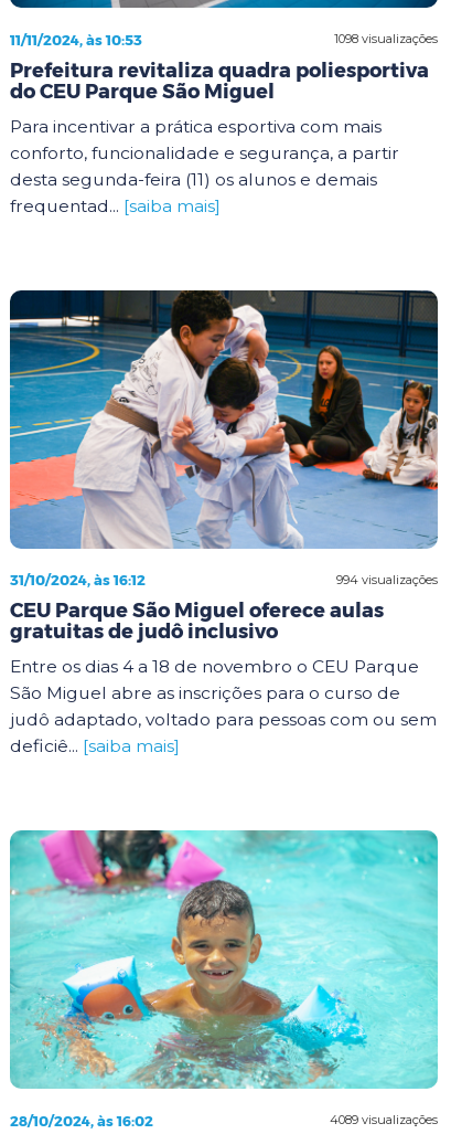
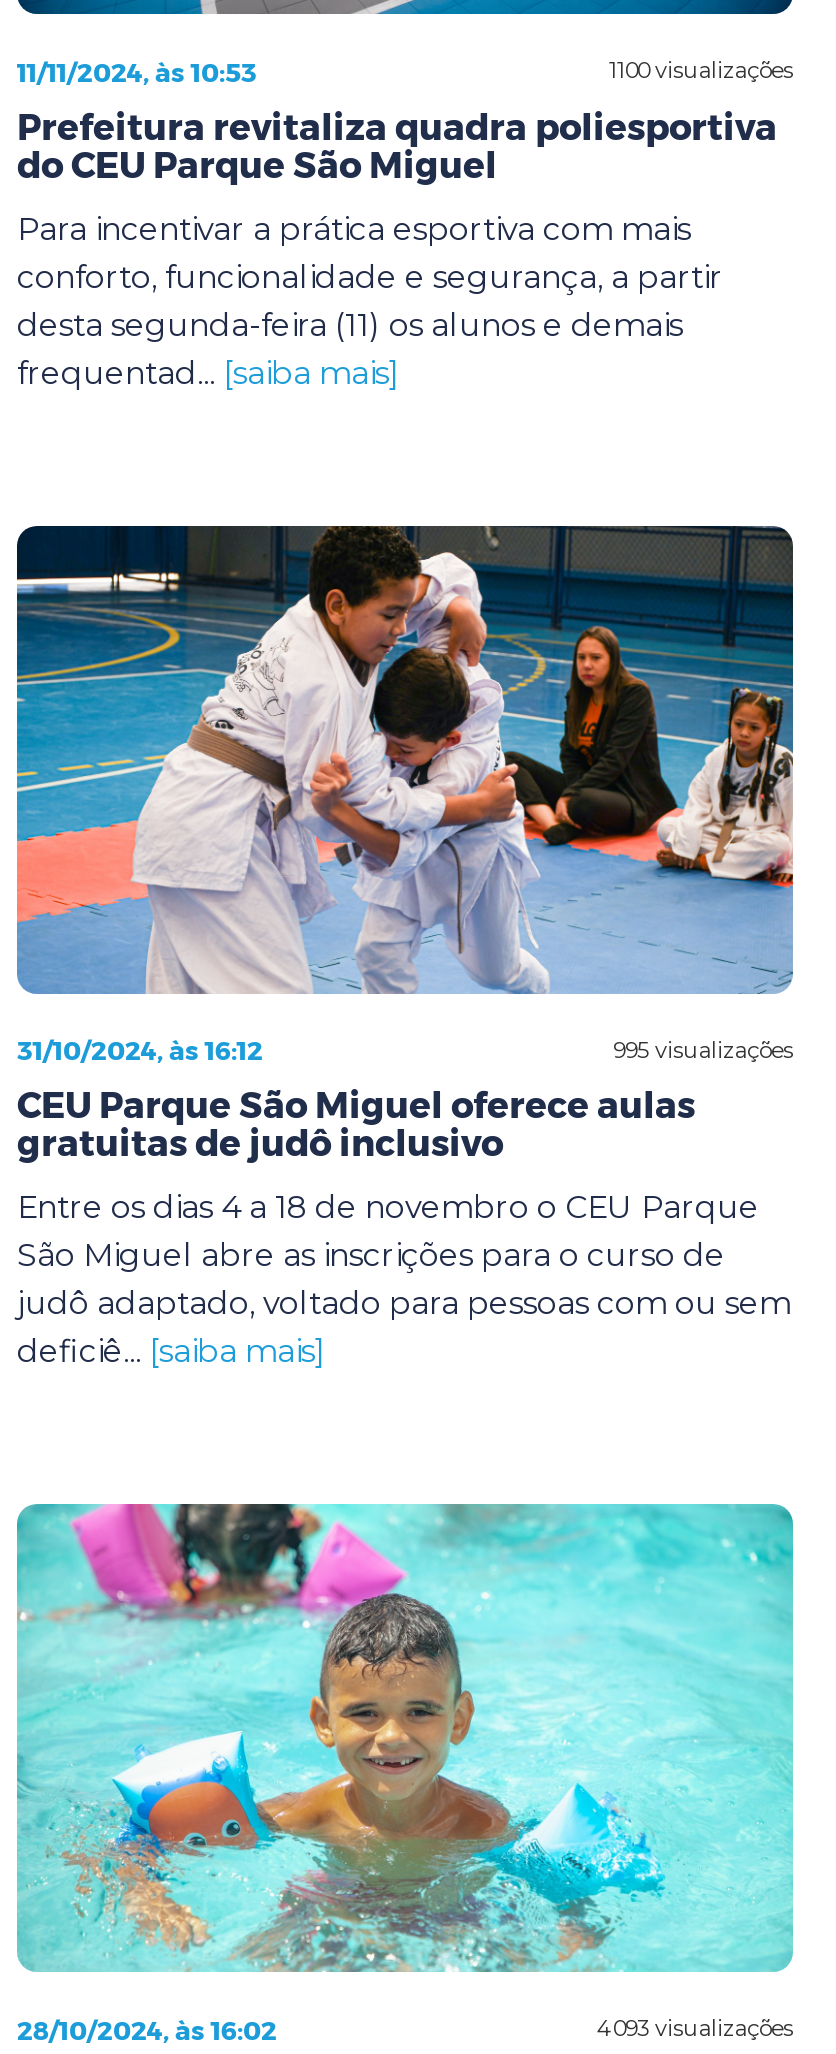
- 1098 visualizações
+ 1100 visualizações

- 994 visualizações
+ 995 visualizações

- 4089 visualizações
+ 4093 visualizações
